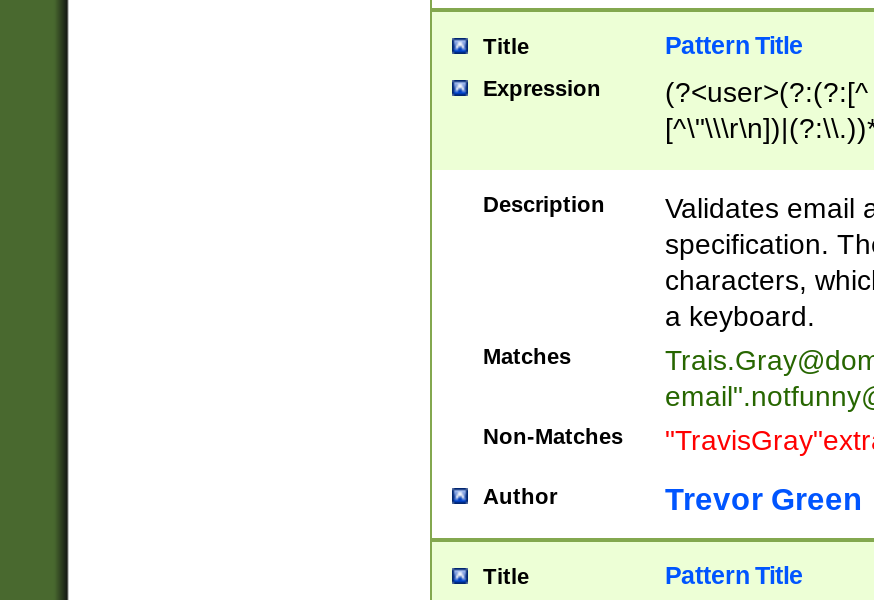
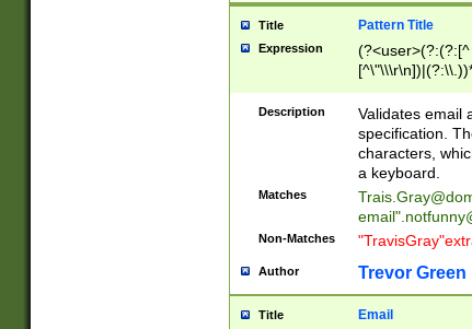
- Pattern Title
+ Email
